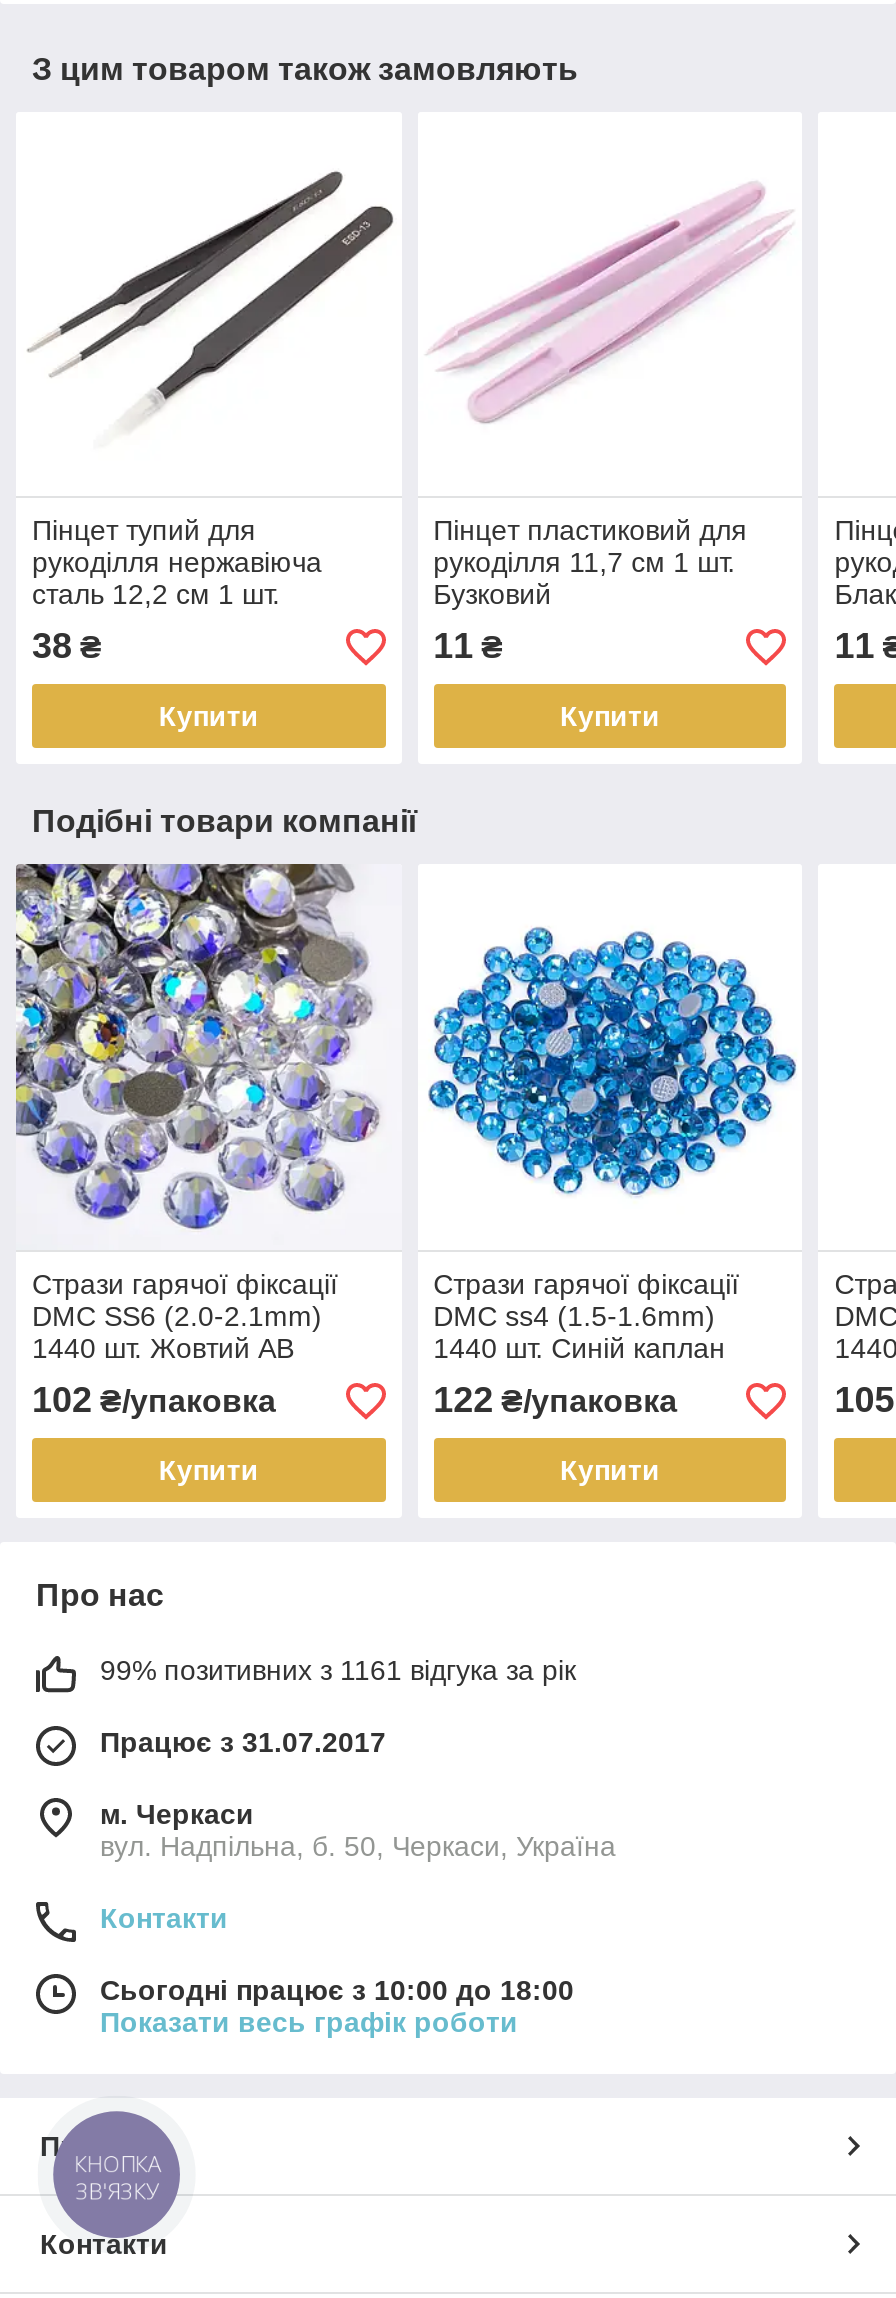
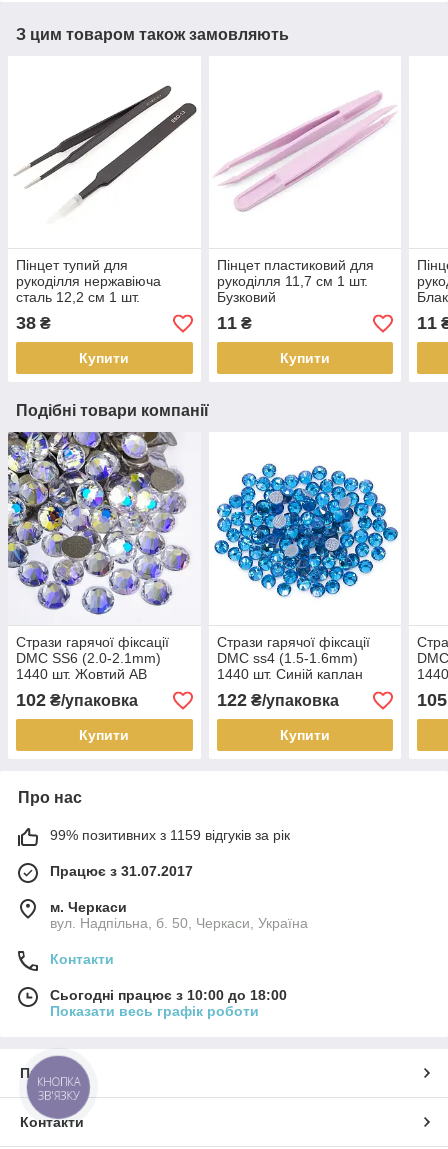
- 99% позитивних з 1161 відгука за рік
+ 99% позитивних з 1159 відгуків за рік
